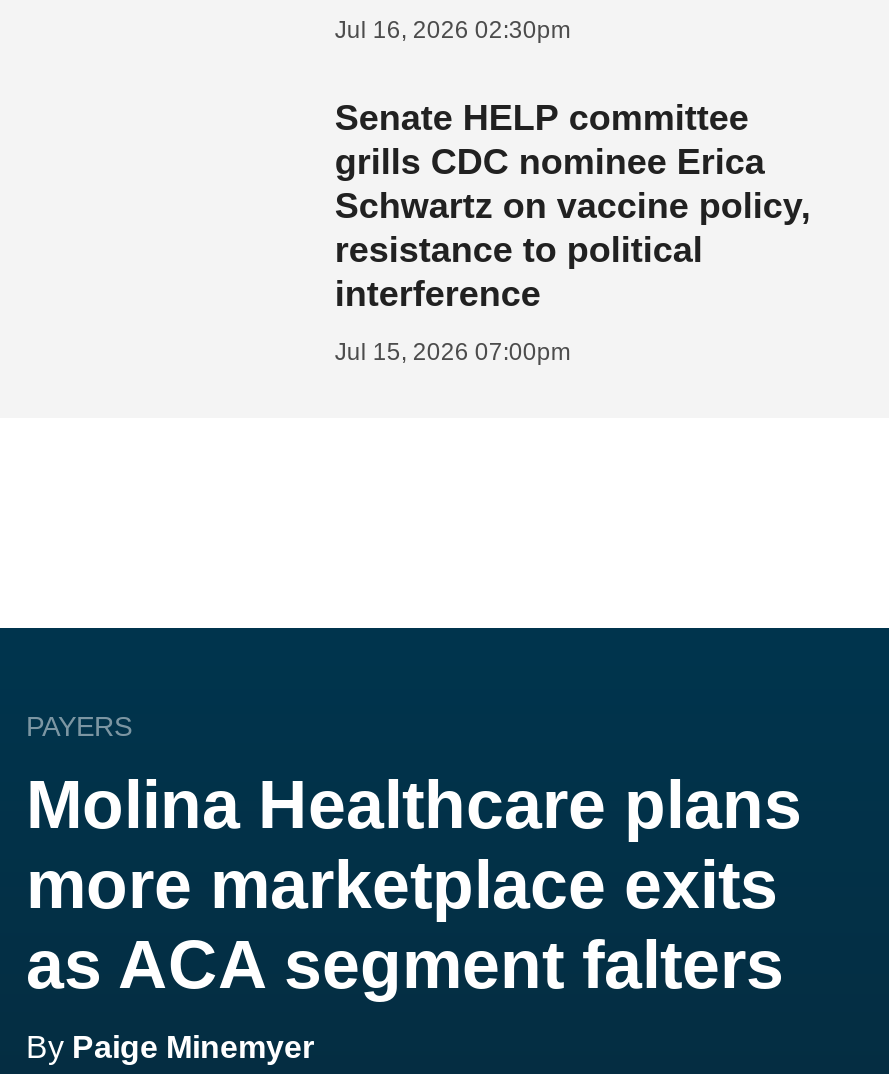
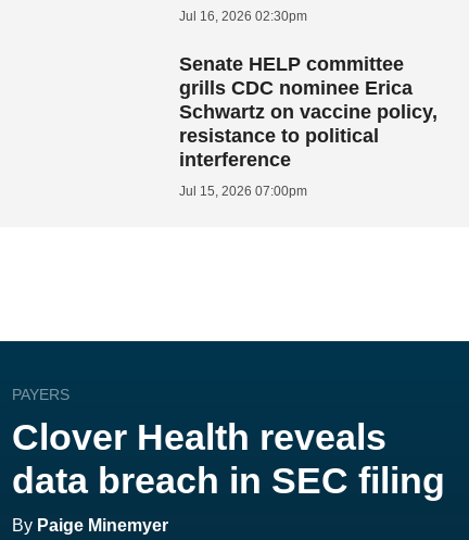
- Molina Healthcare plans
- more marketplace exits
- as ACA segment falters
+ Clover Health reveals
+ data breach in SEC filing
